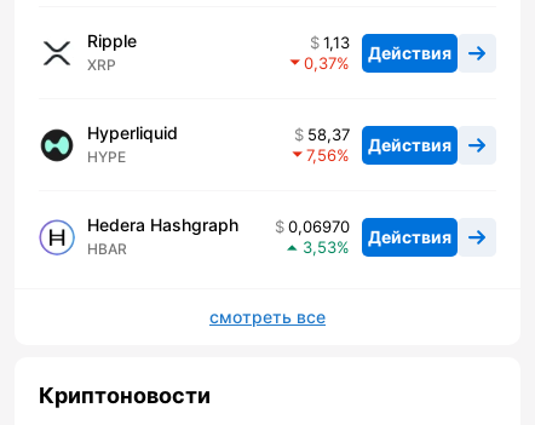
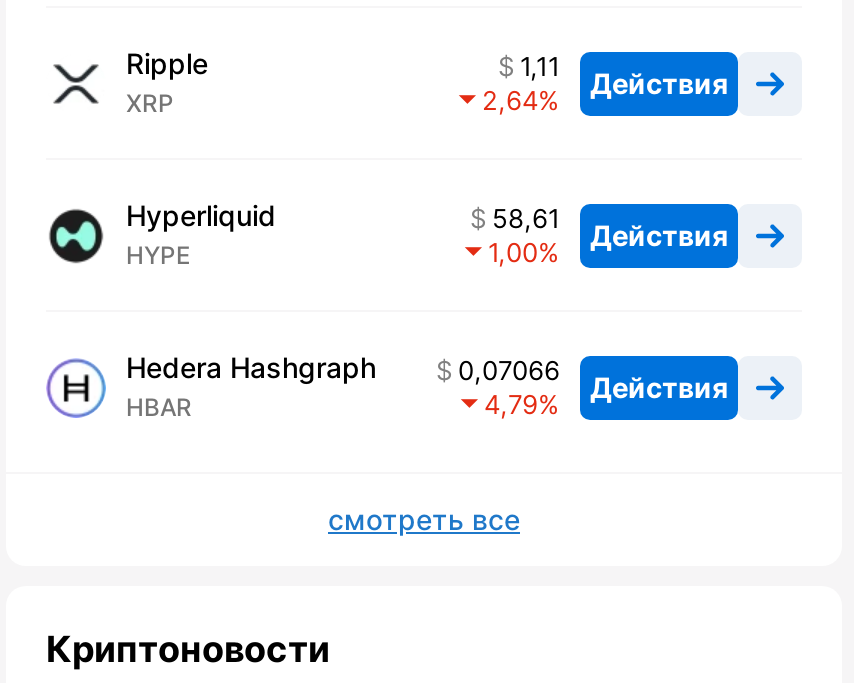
- 1,13 Действия
+ 1,11 Действия

- 0,37
+ 2,64

- 58,37 Действия
+ 58,61 Действия

- 7,56
+ 1,00

- 0,06970 Действия
+ 0,07066 Действия

- 3,53
+ 4,79
